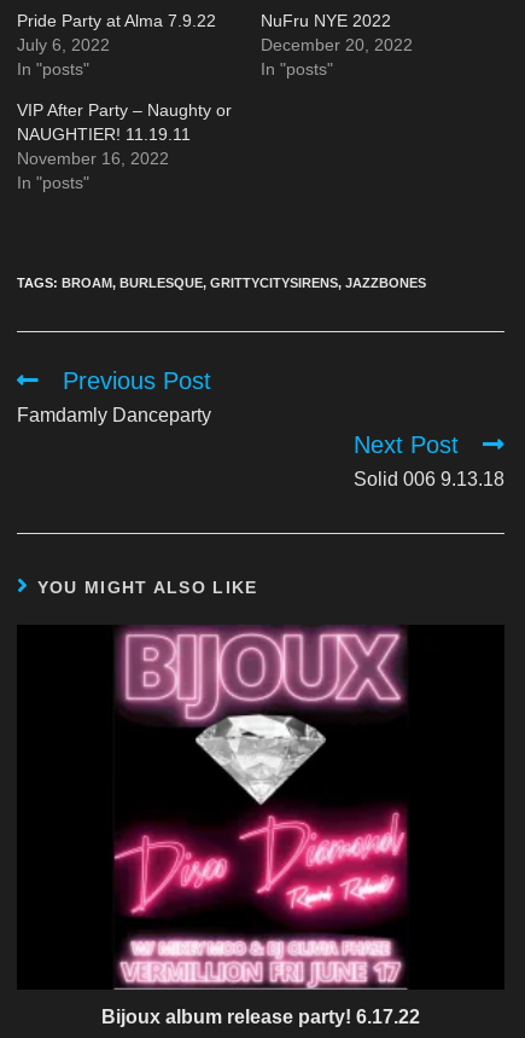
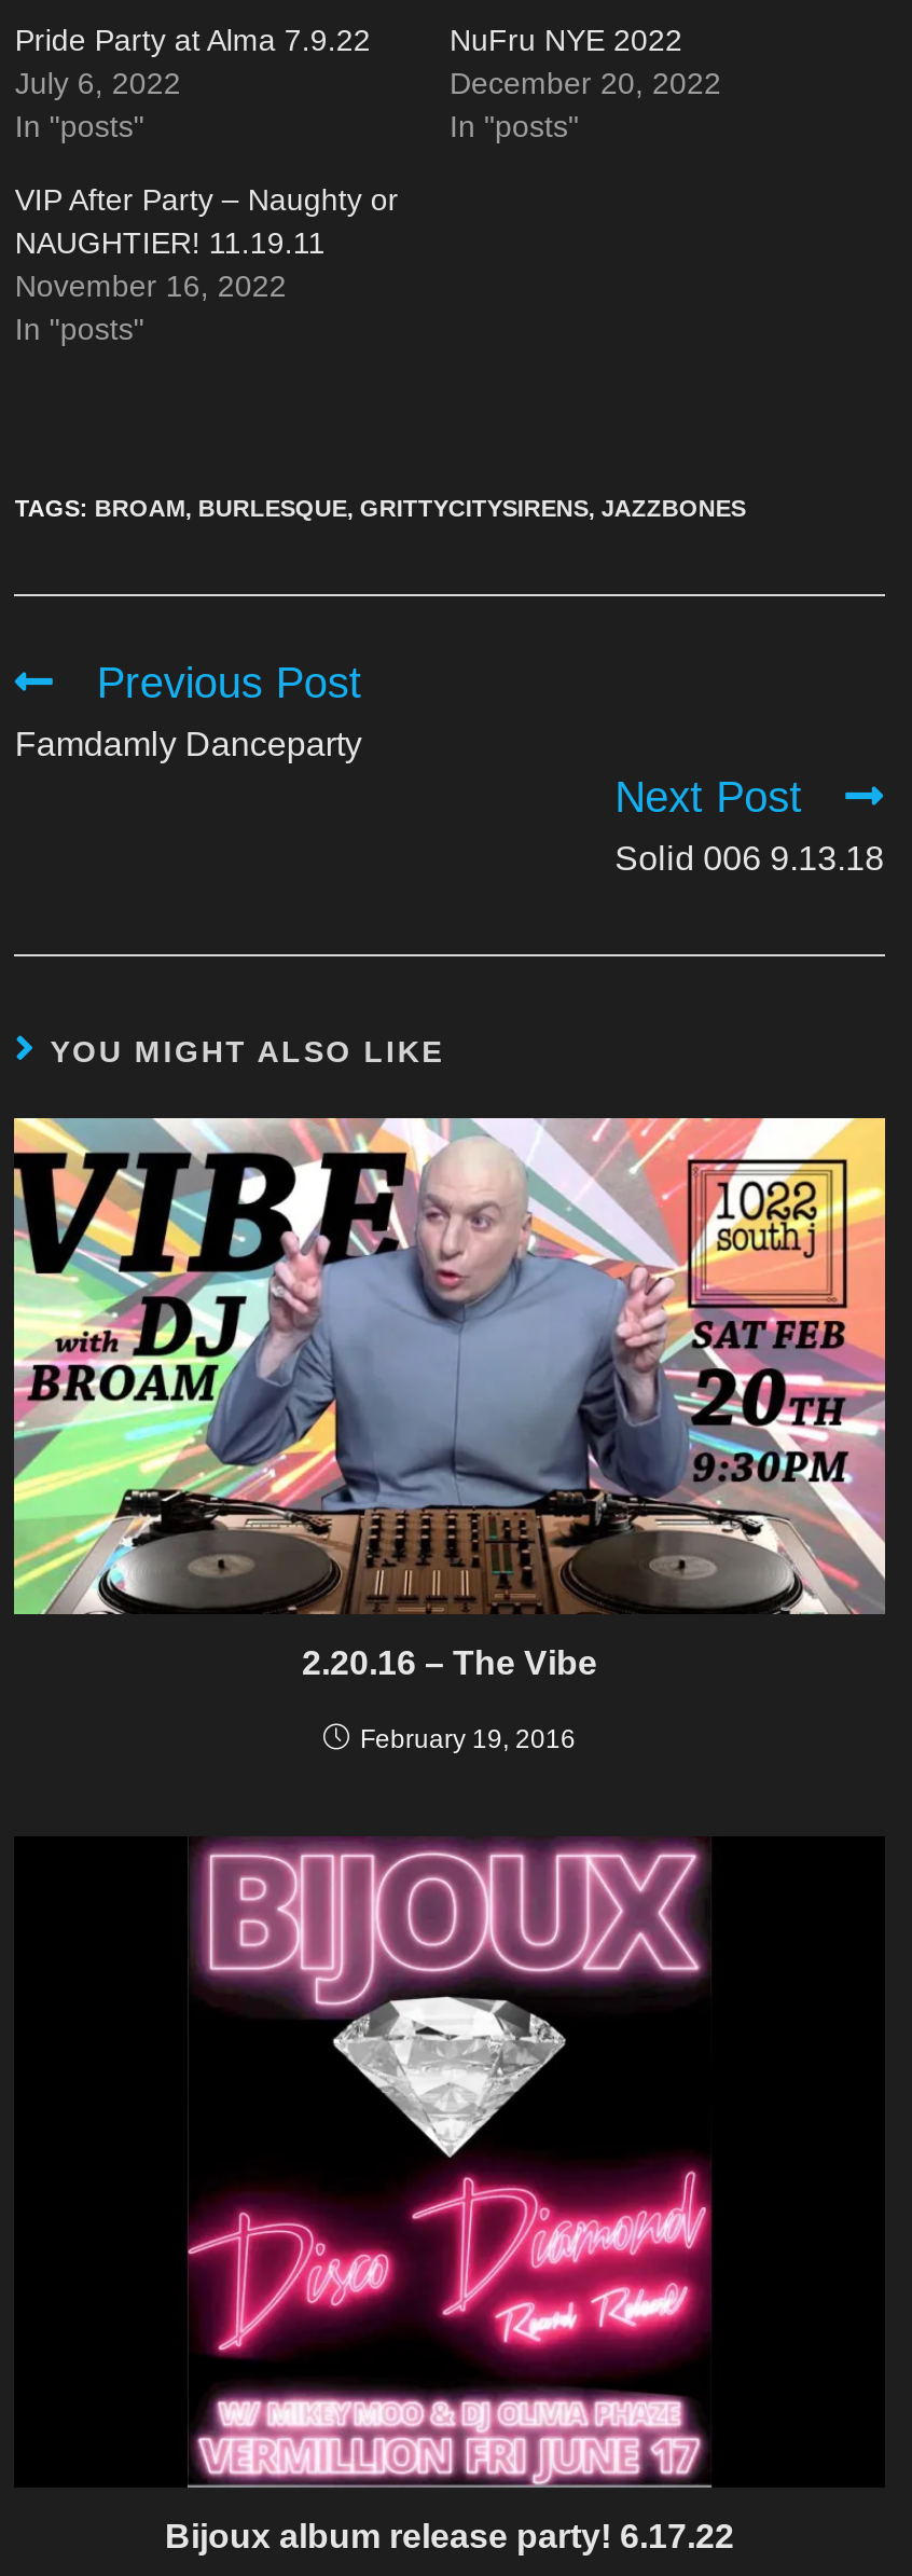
+ [image]
+ 2.20.16 – The Vibe
+ February 19, 2016
